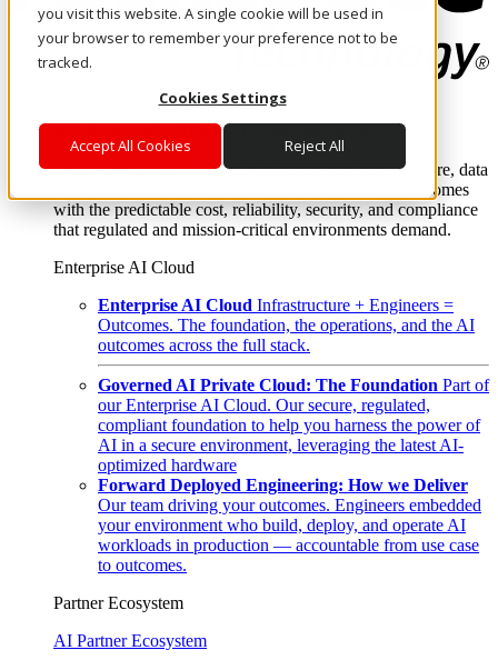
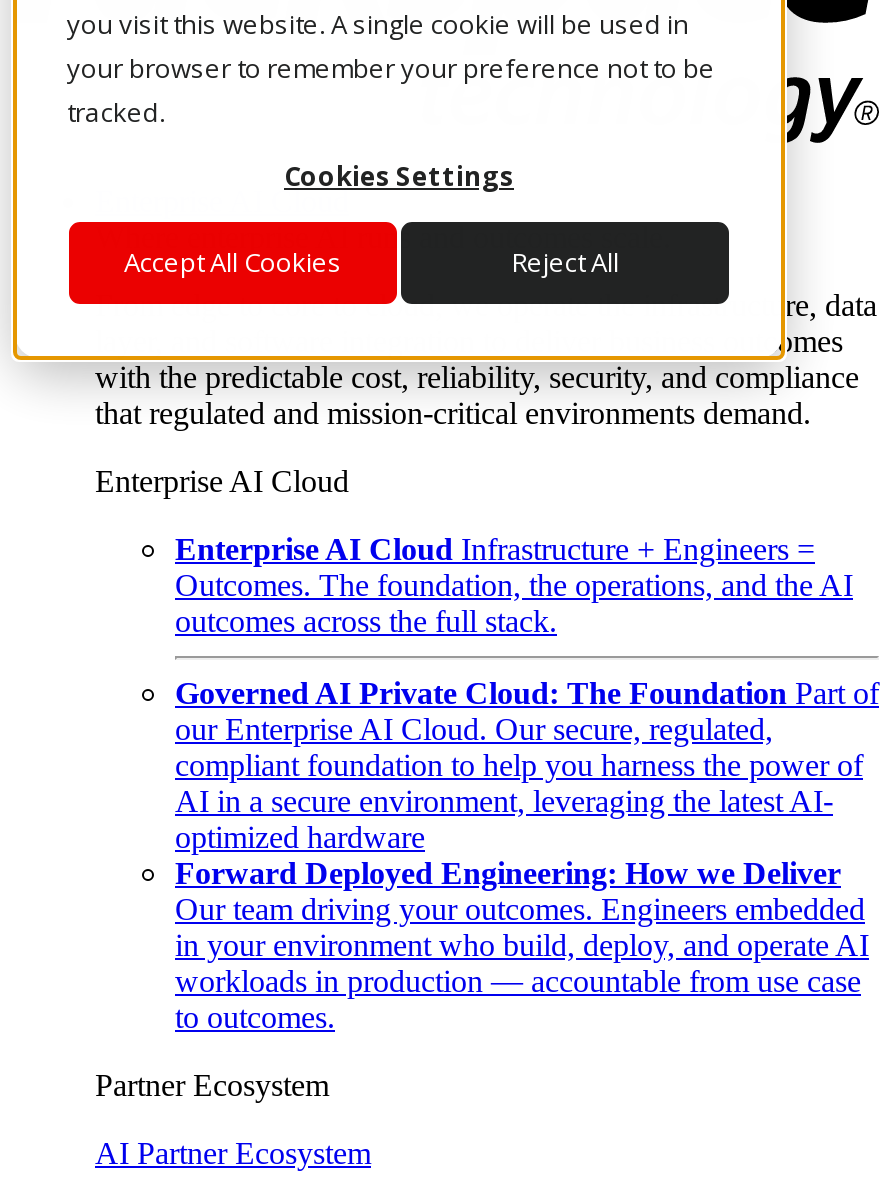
- your environment who build, deploy, and operate AI
+ in your environment who build, deploy, and operate AI
